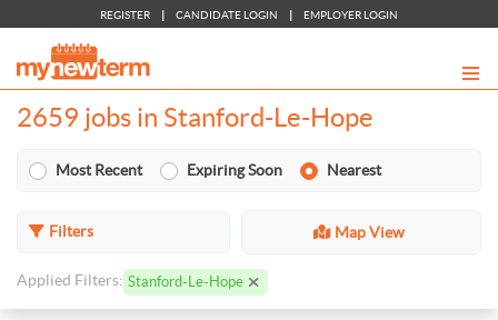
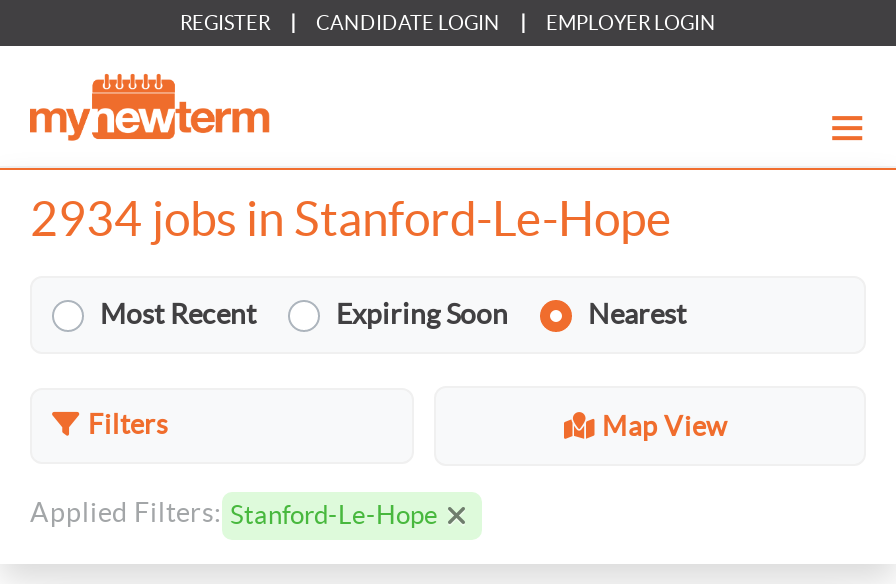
- 2659 jobs in Stanford-Le-Hope
+ 2934 jobs in Stanford-Le-Hope
